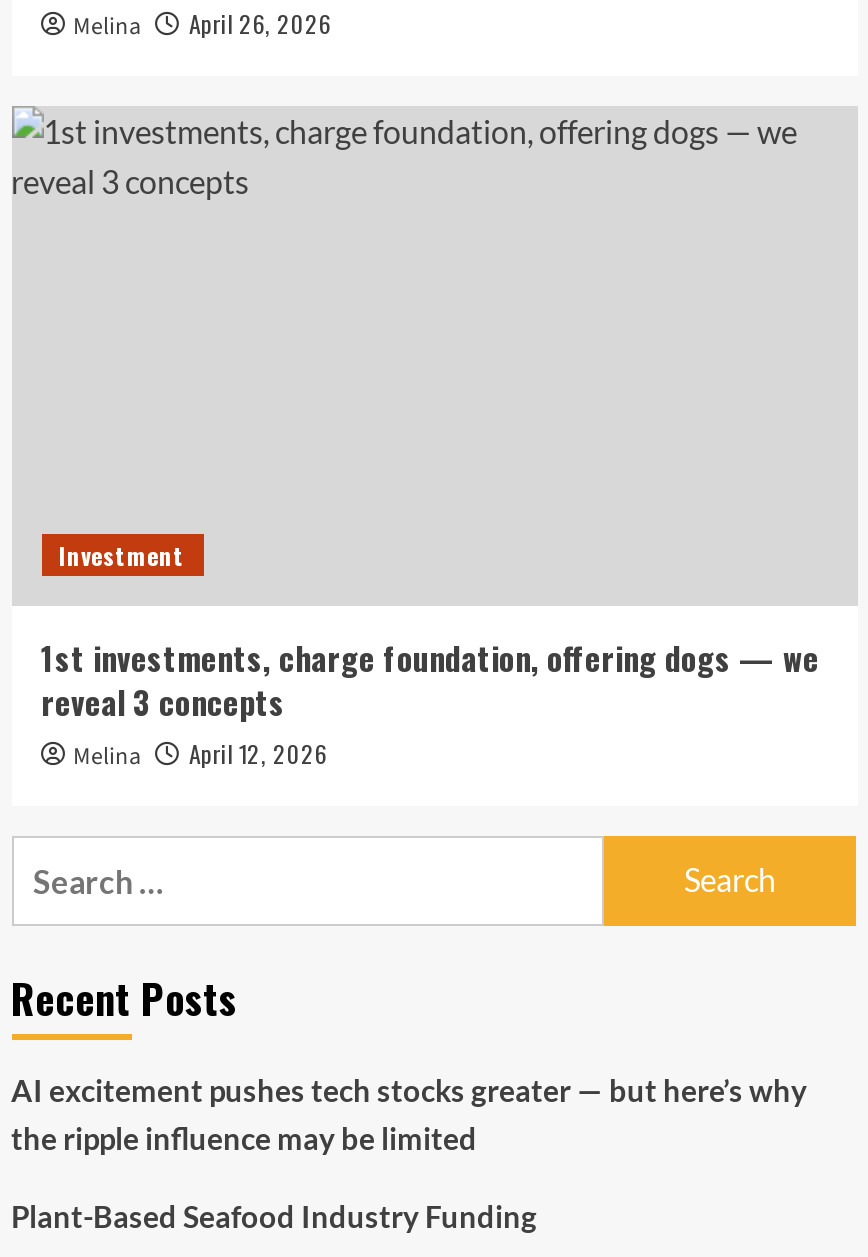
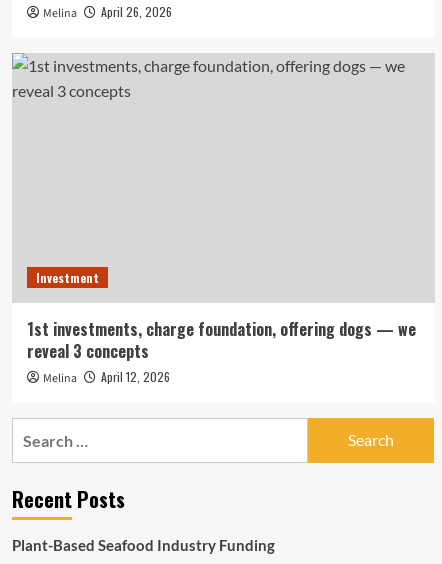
- AI excitement pushes tech stocks greater — but here’s why
- the ripple influence may be limited
